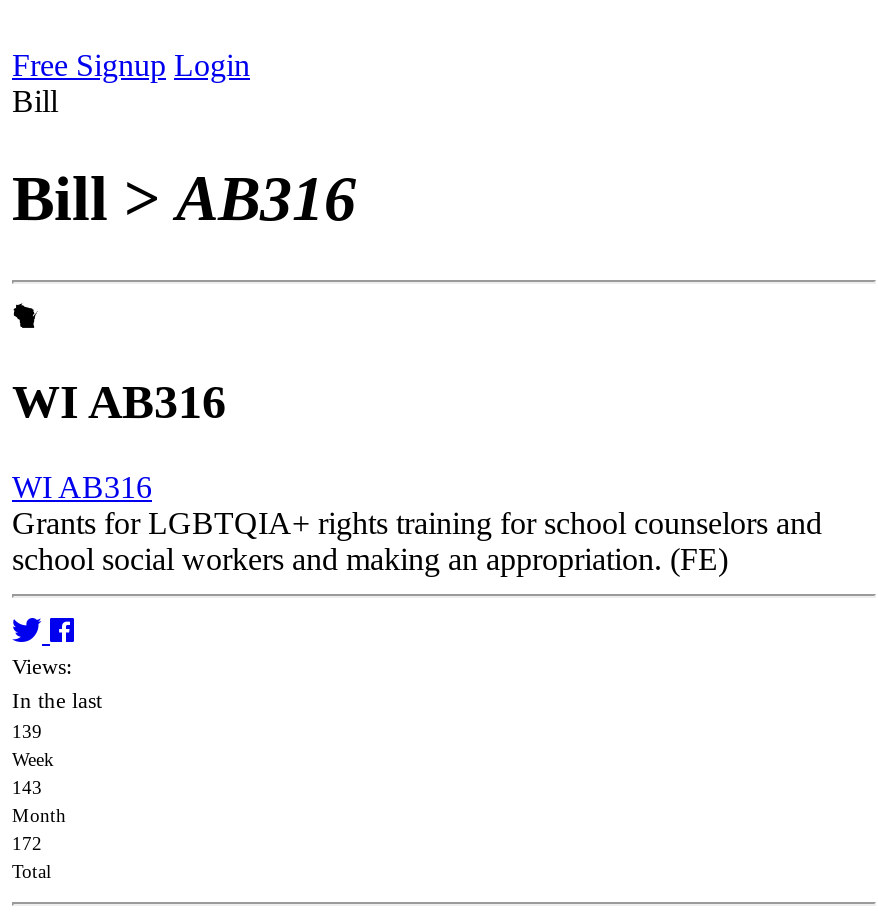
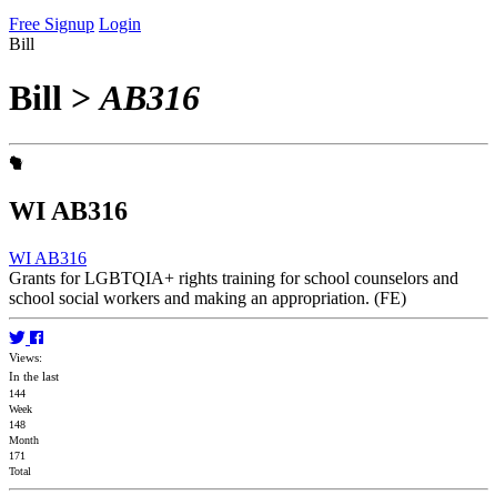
- 139
+ 144

- 143
+ 148

- 172
+ 171
